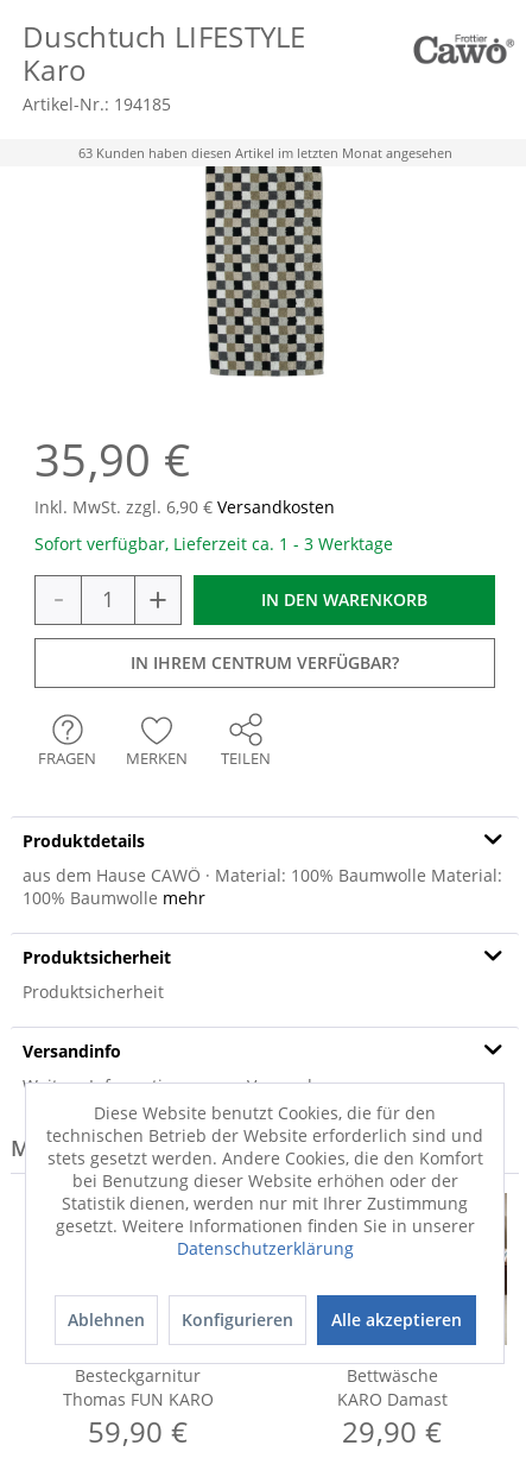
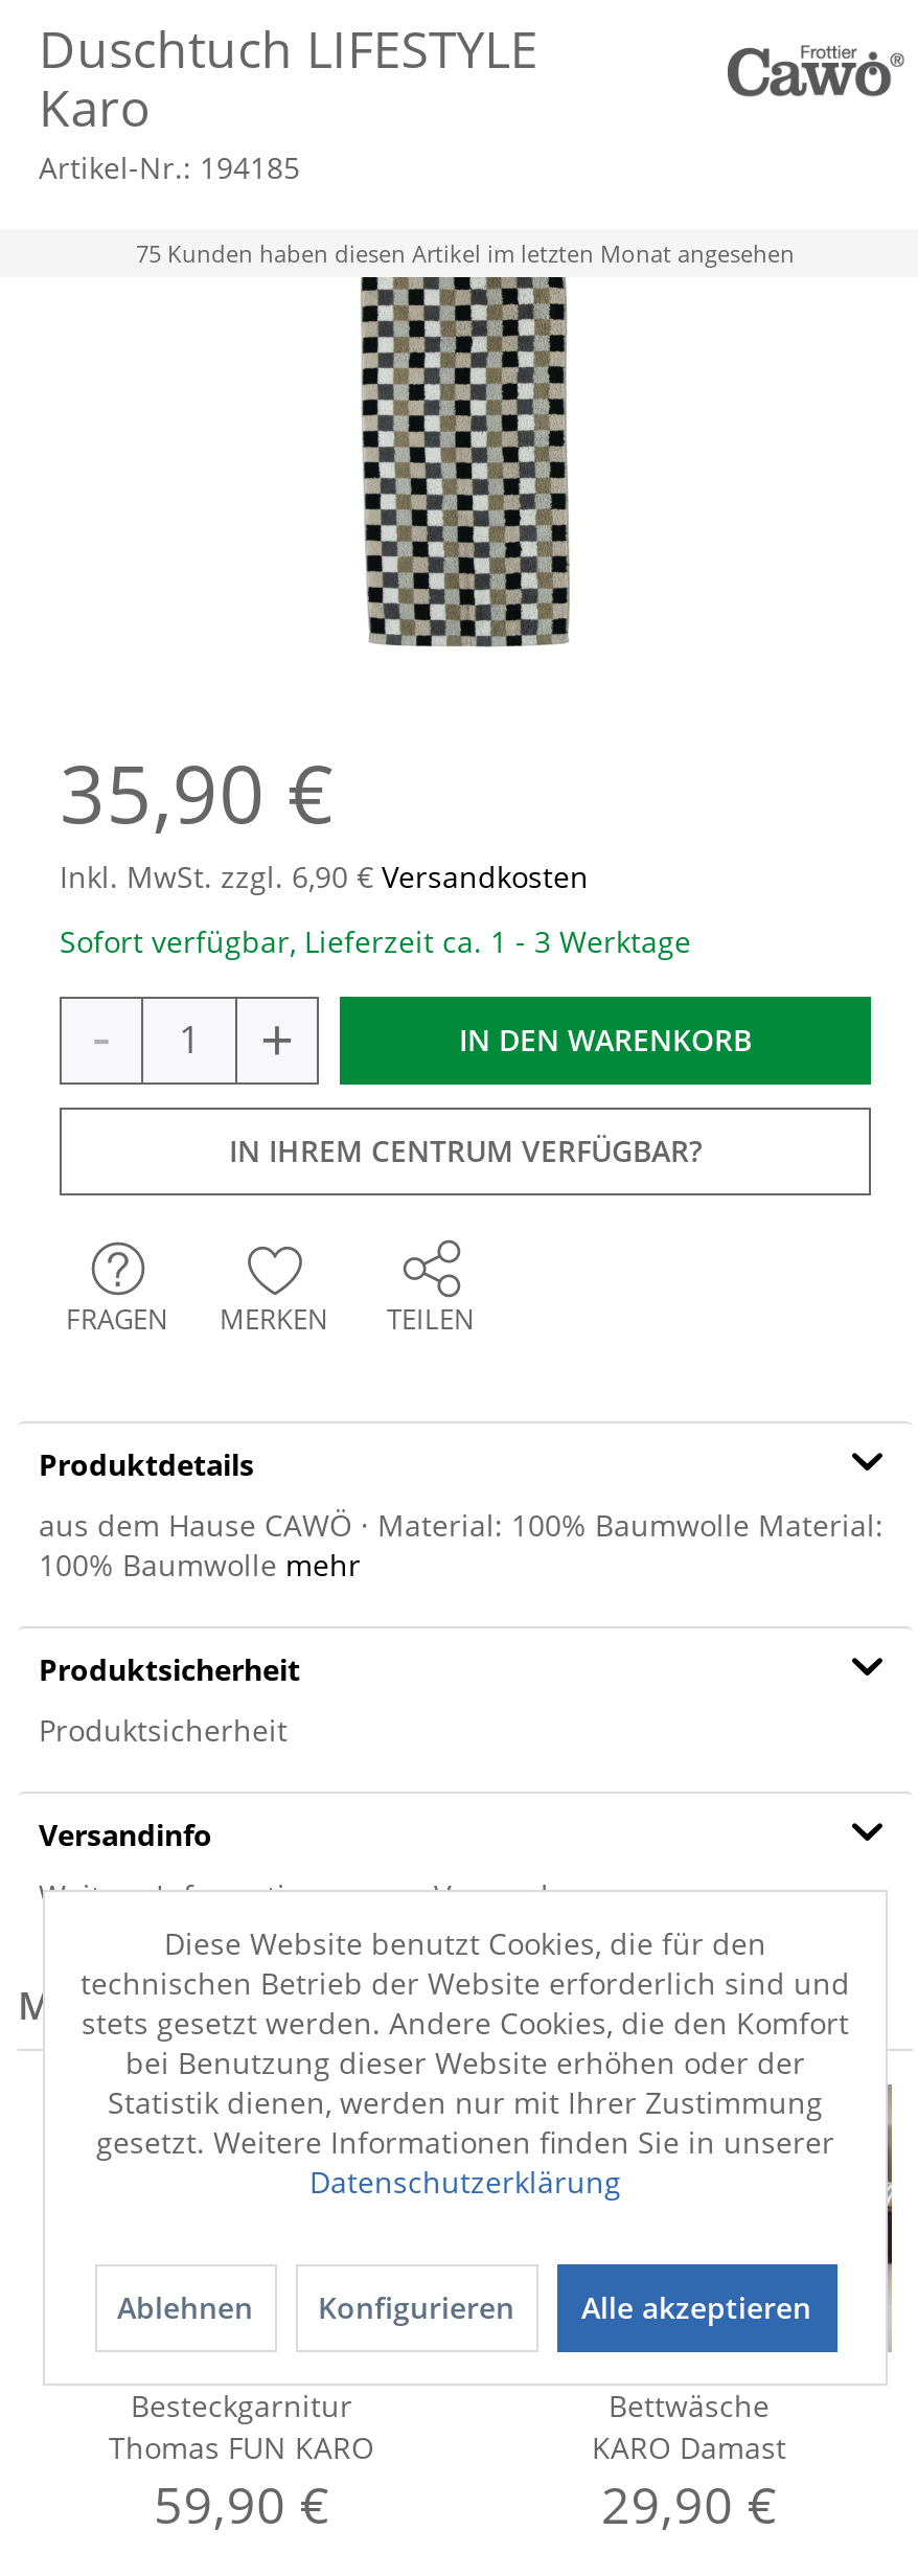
- 63 Kunden haben diesen Artikel im letzten Monat angesehen
+ 75 Kunden haben diesen Artikel im letzten Monat angesehen
